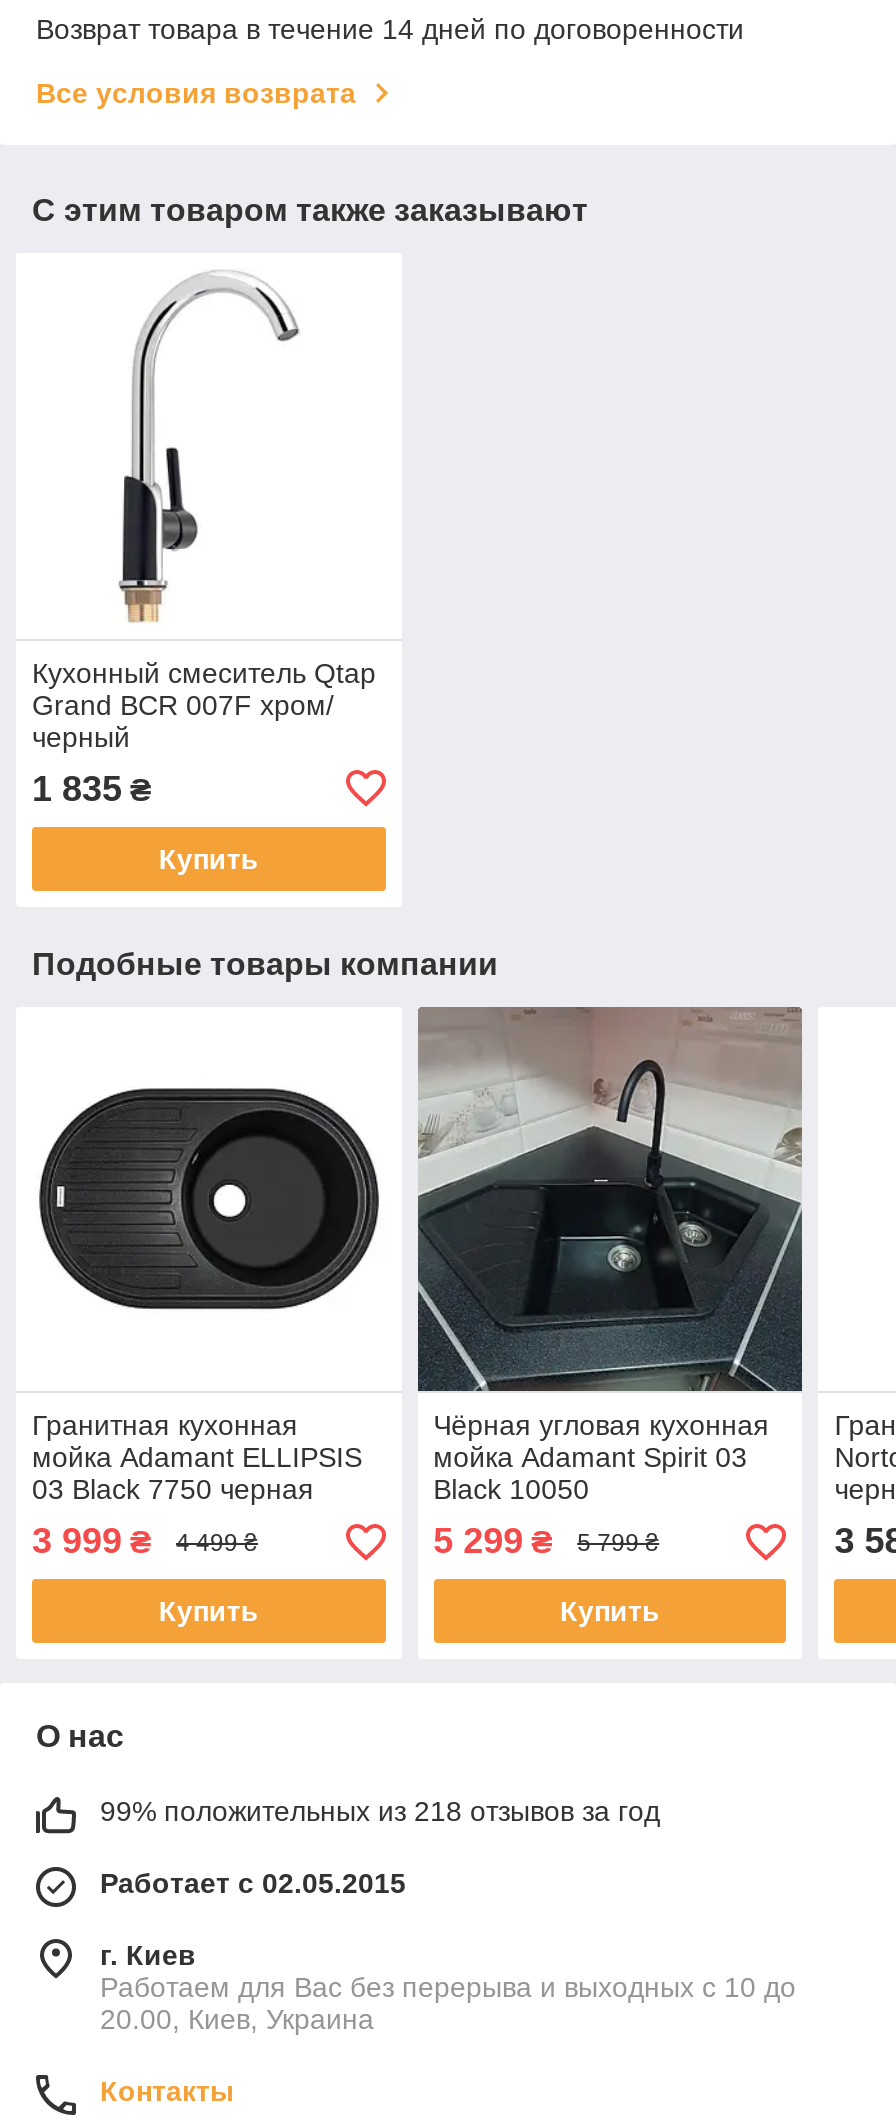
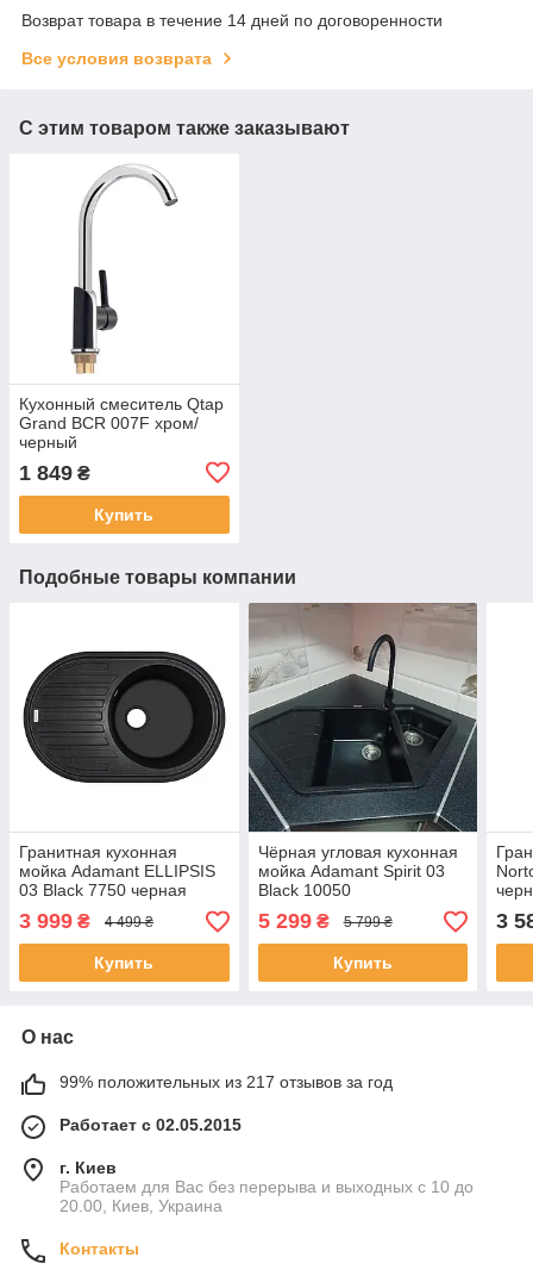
- 1 835 ₴
+ 1 849 ₴

- 99% положительных из 218 отзывов за год
+ 99% положительных из 217 отзывов за год
